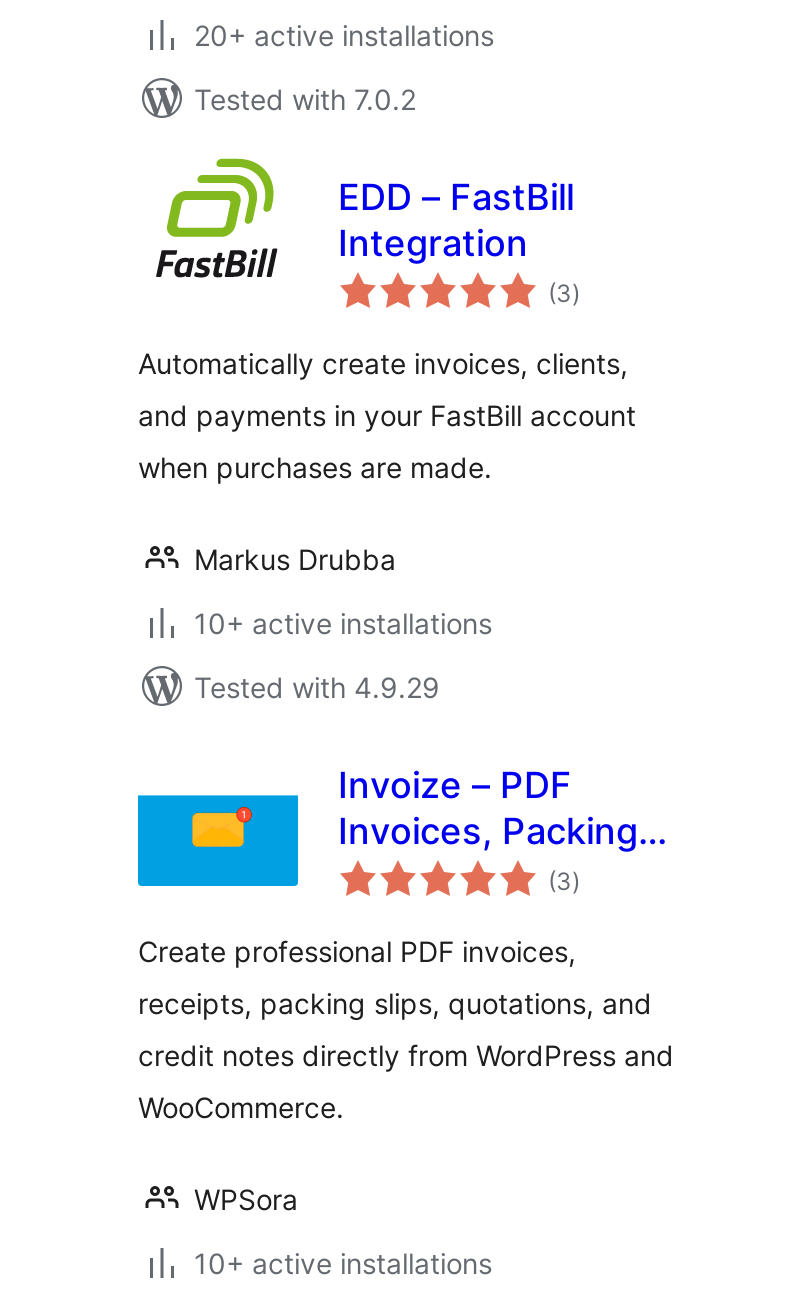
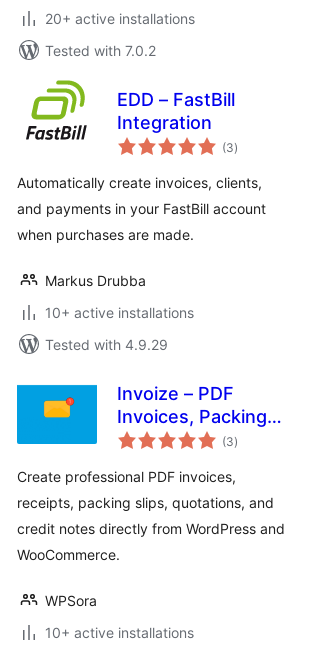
- [image]
+ [image]
